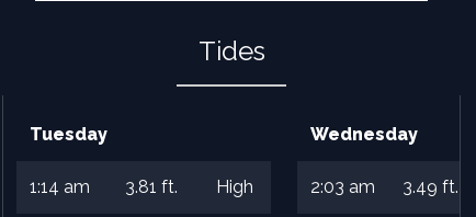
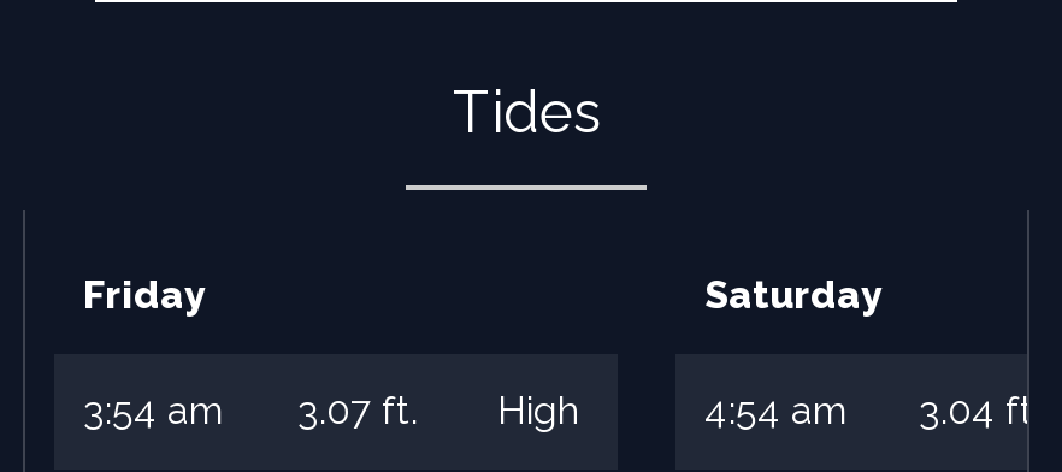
- Tuesday
+ Friday

- Wednesday
+ Saturday

- 1:14 am
- 3.81 ft.
+ 3:54 am
+ 3.07 ft.

- 2:03 am
- 3.49 ft.
+ 4:54 am
+ 3.04 ft.
